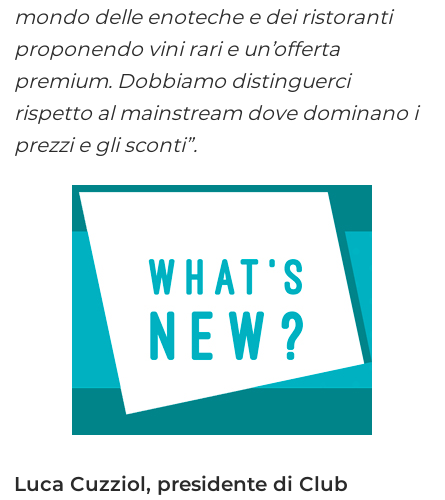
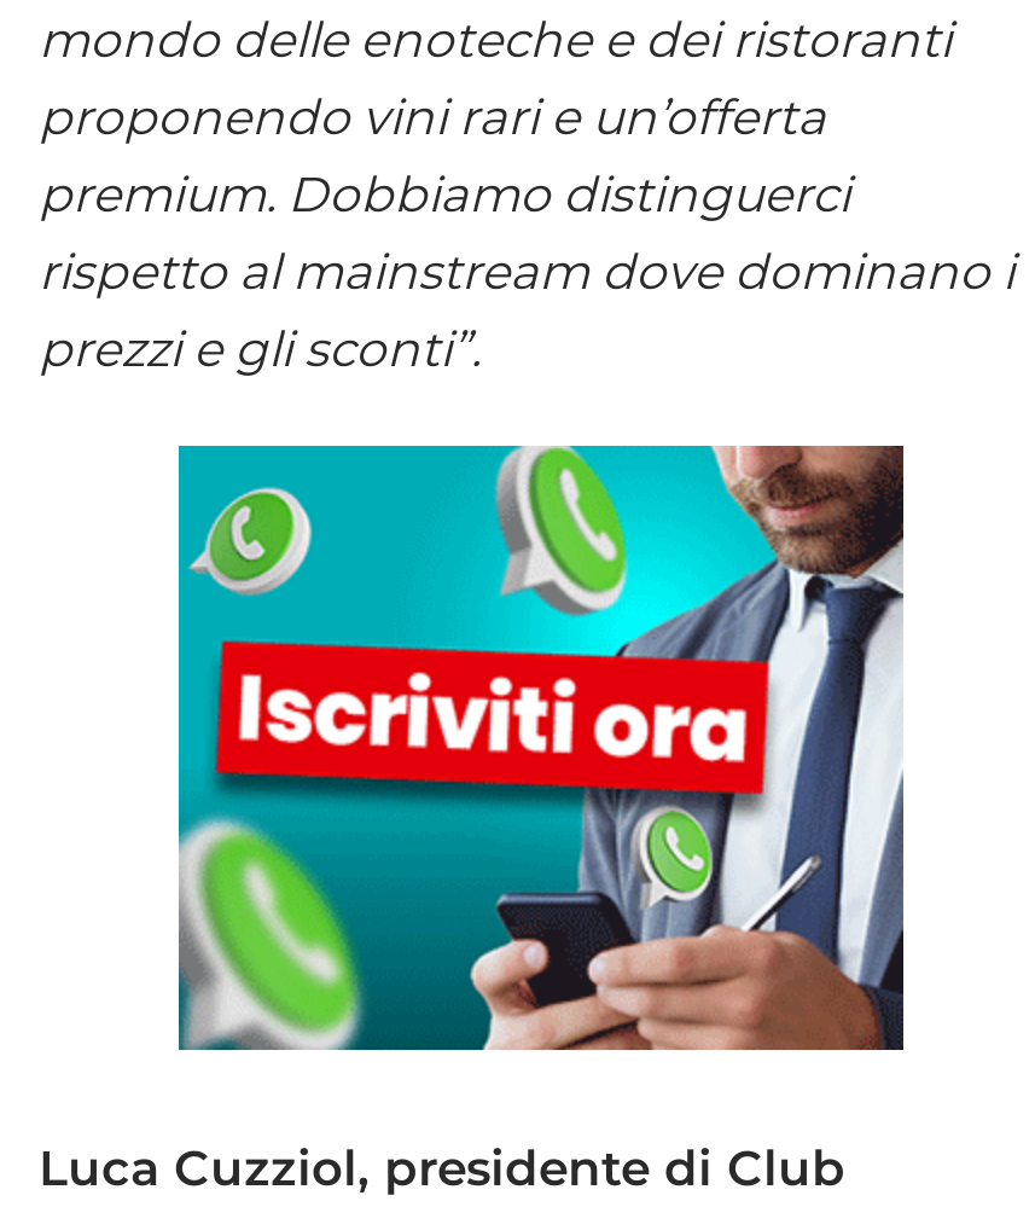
- [image]
+ [image]
